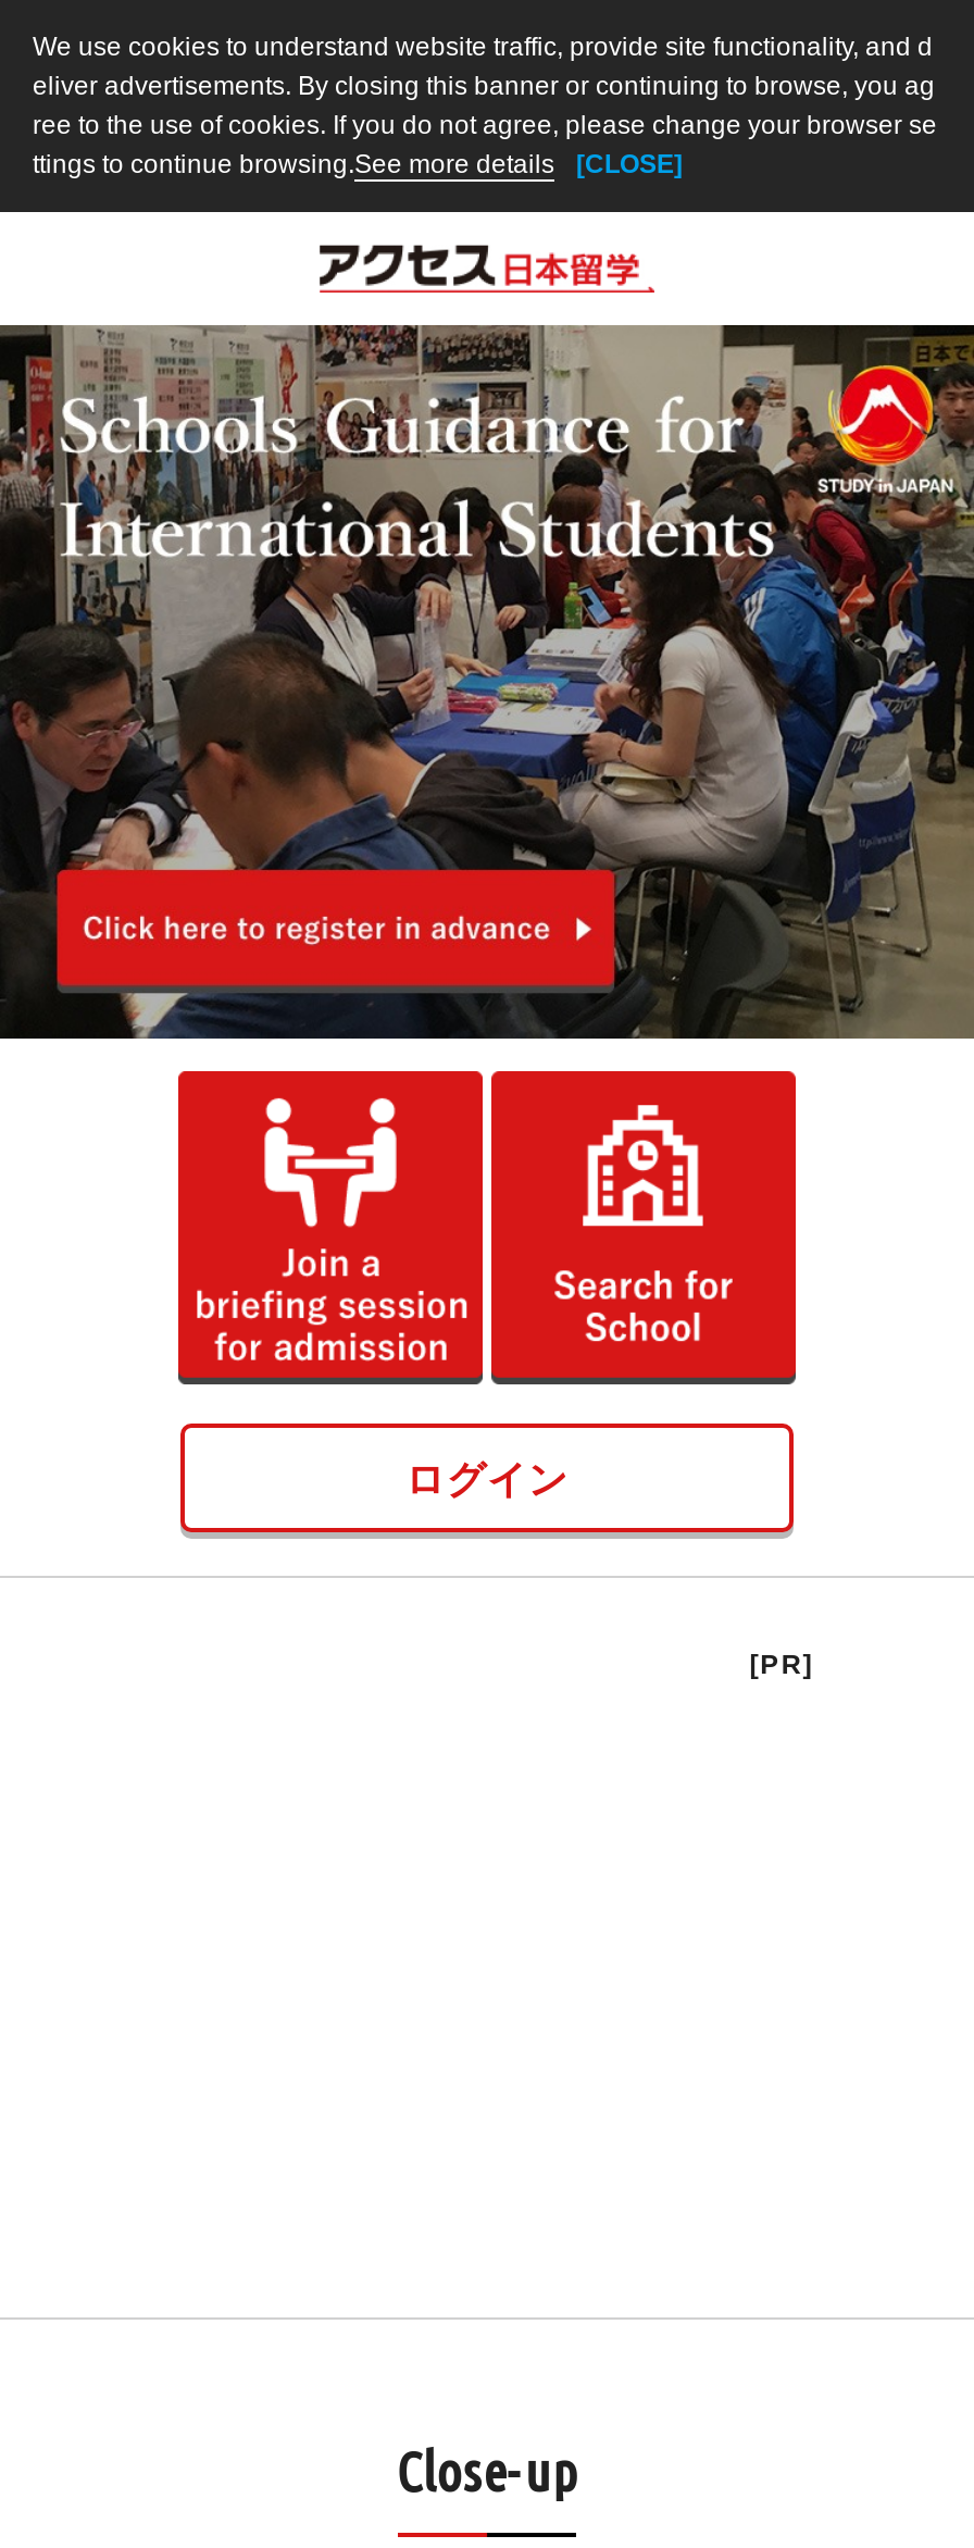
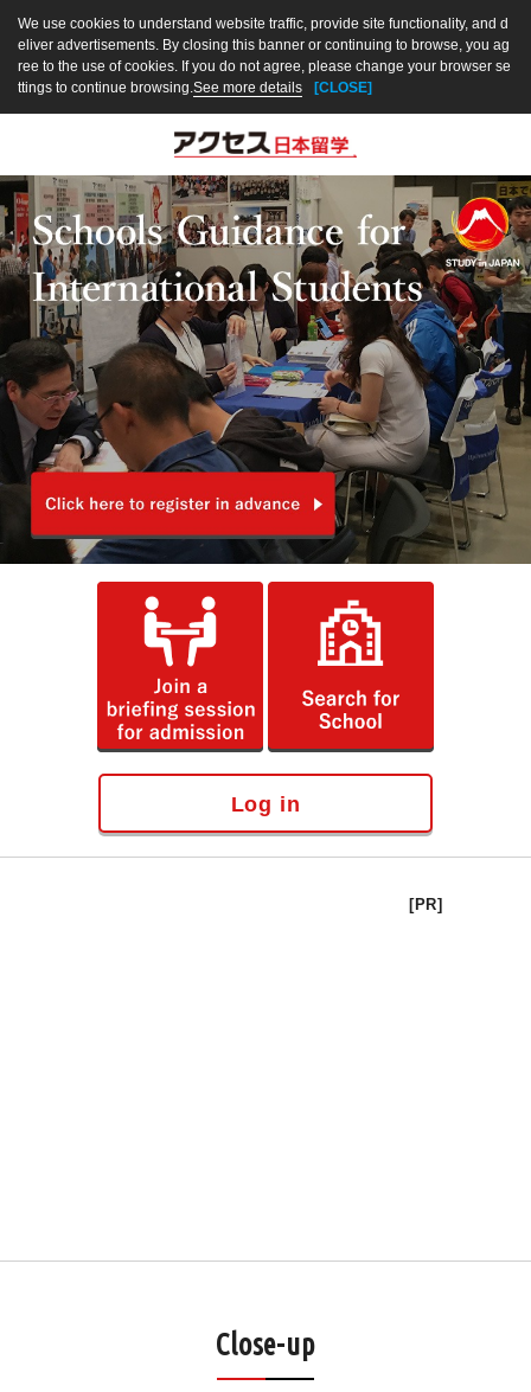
- ログイン
+ Log in
